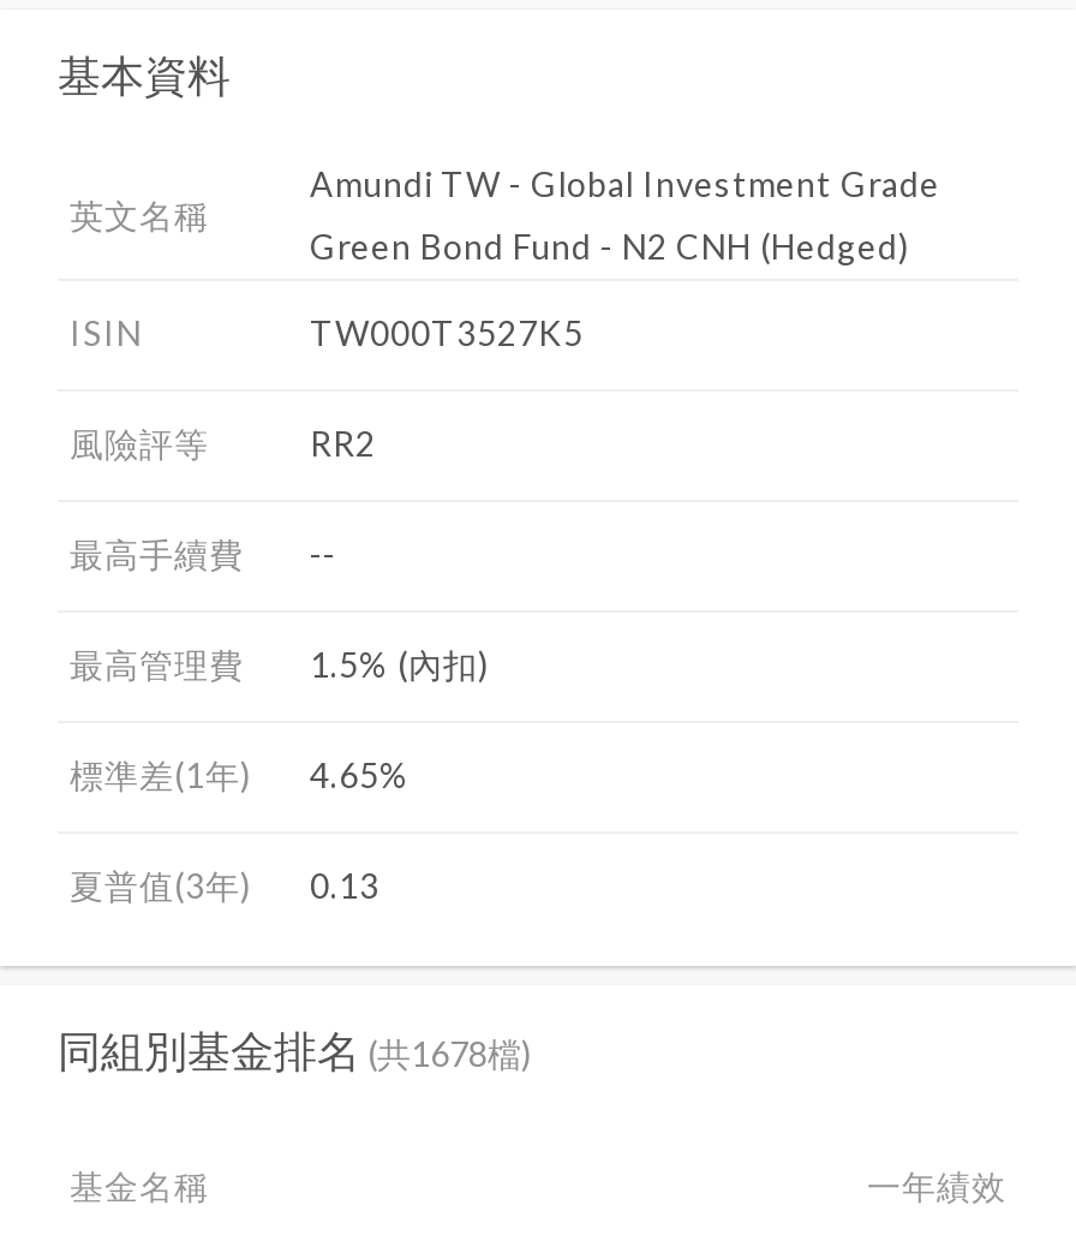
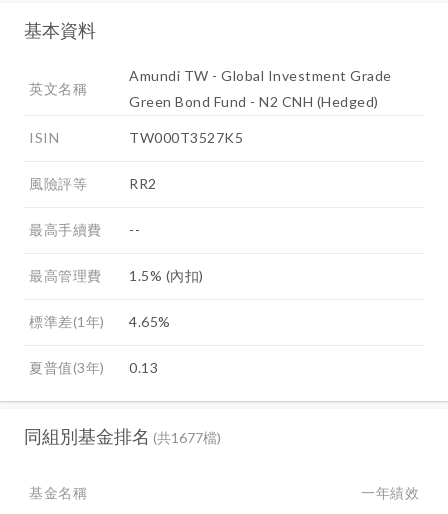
- 同組別基金排名(共1678檔)
+ 同組別基金排名(共1677檔)
